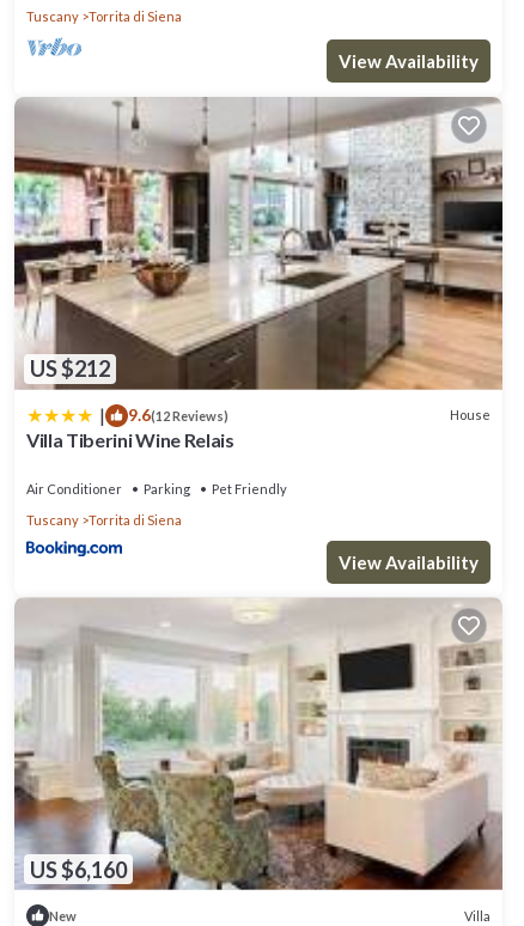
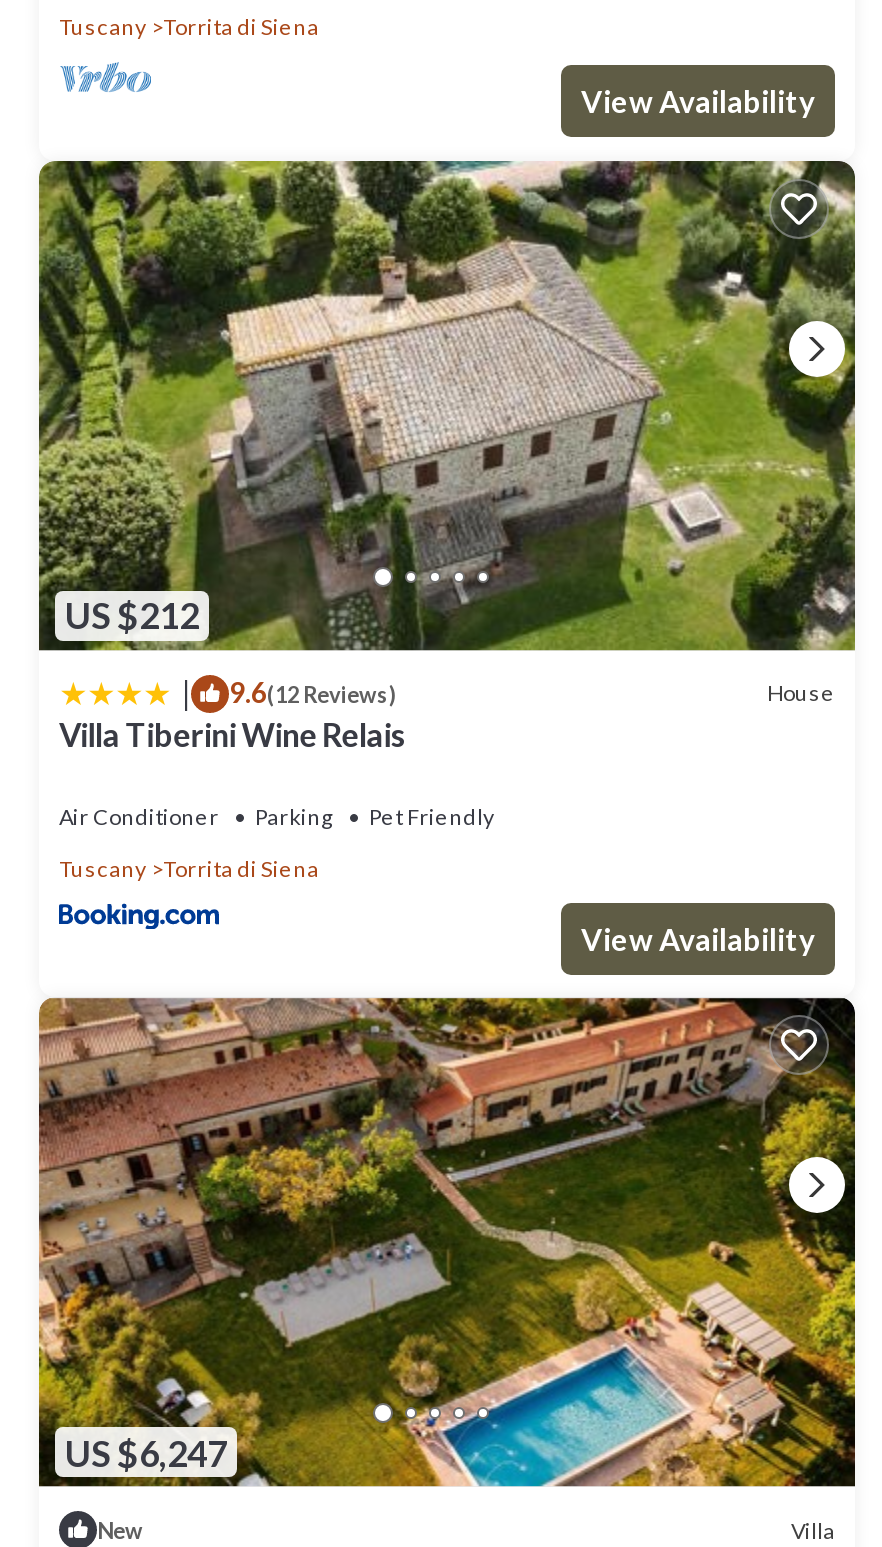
- [image]
+ [image]

- [image]
- US $6,160
+ [image]
+ US $6,247
